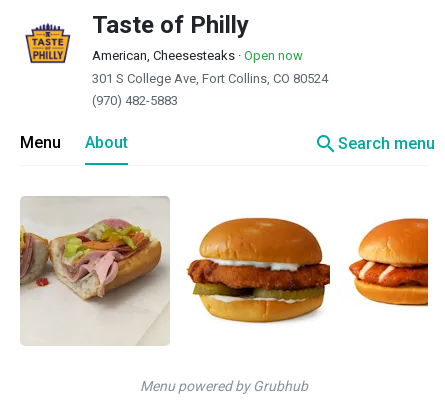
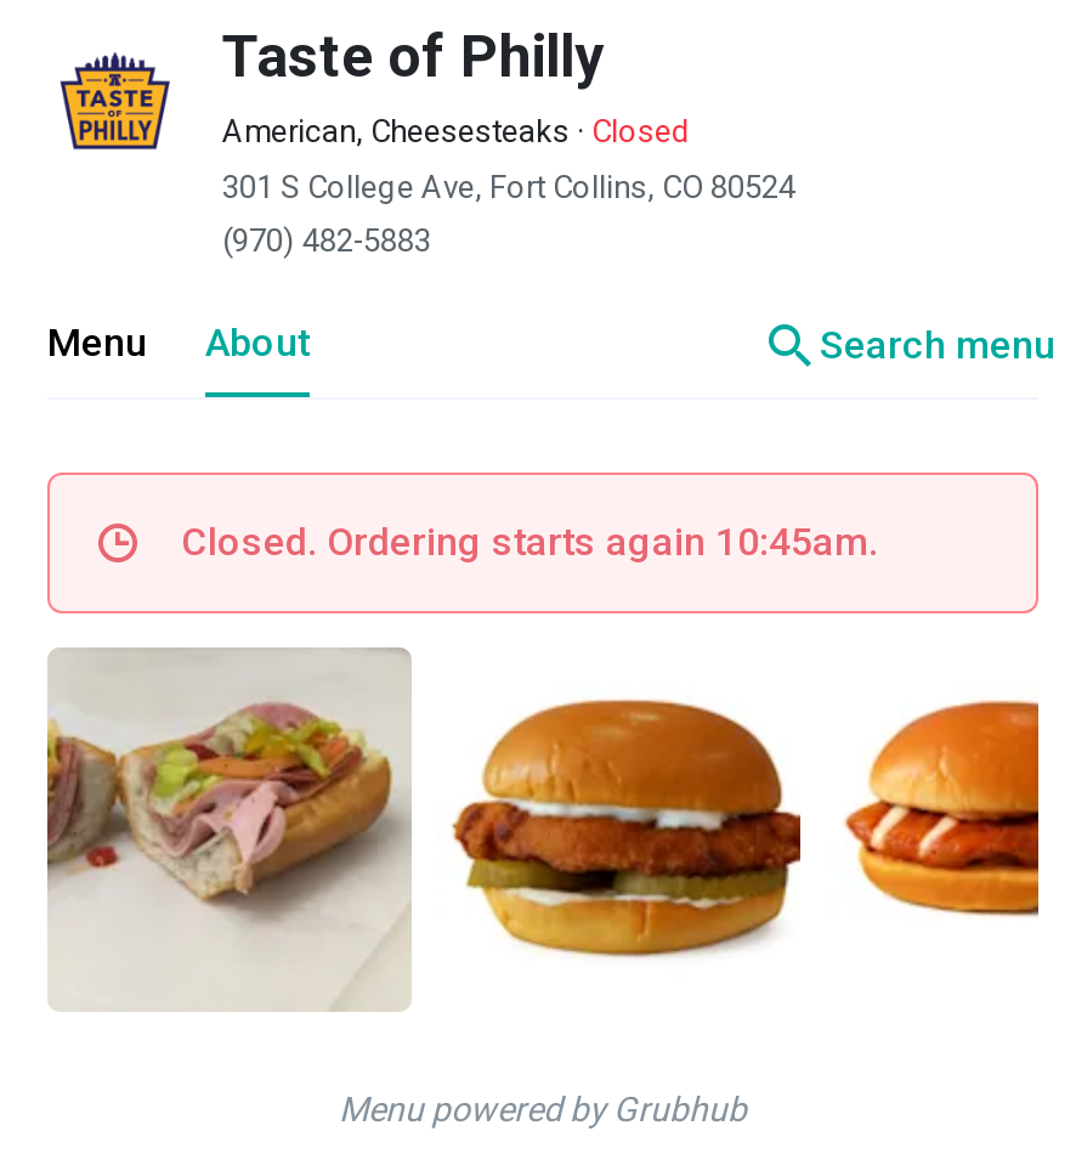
- American, Cheesesteaks · Open now
+ American, Cheesesteaks · Closed

+ Closed. Ordering starts again 10:45am.
